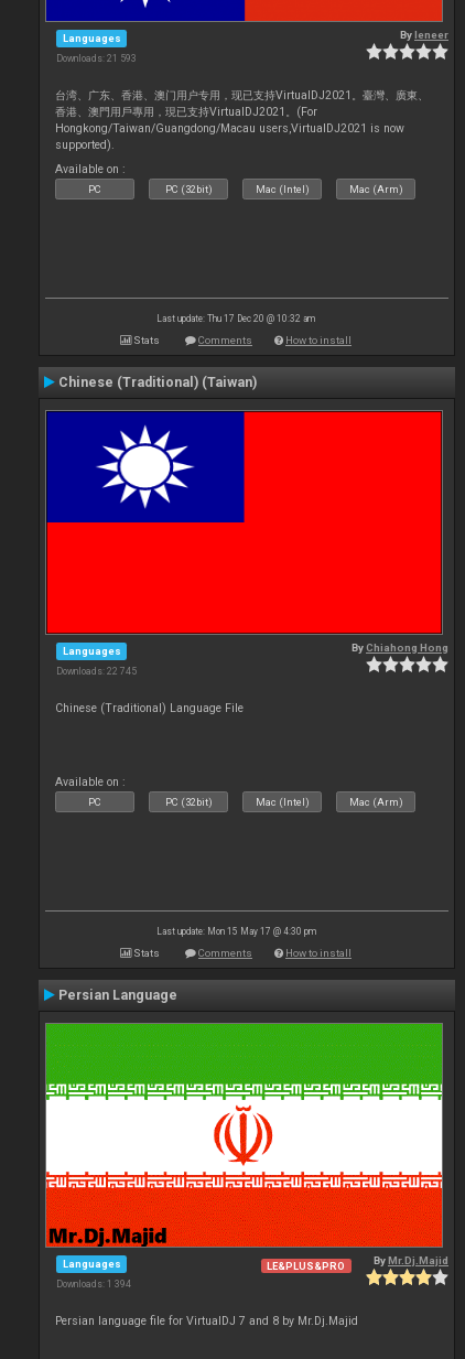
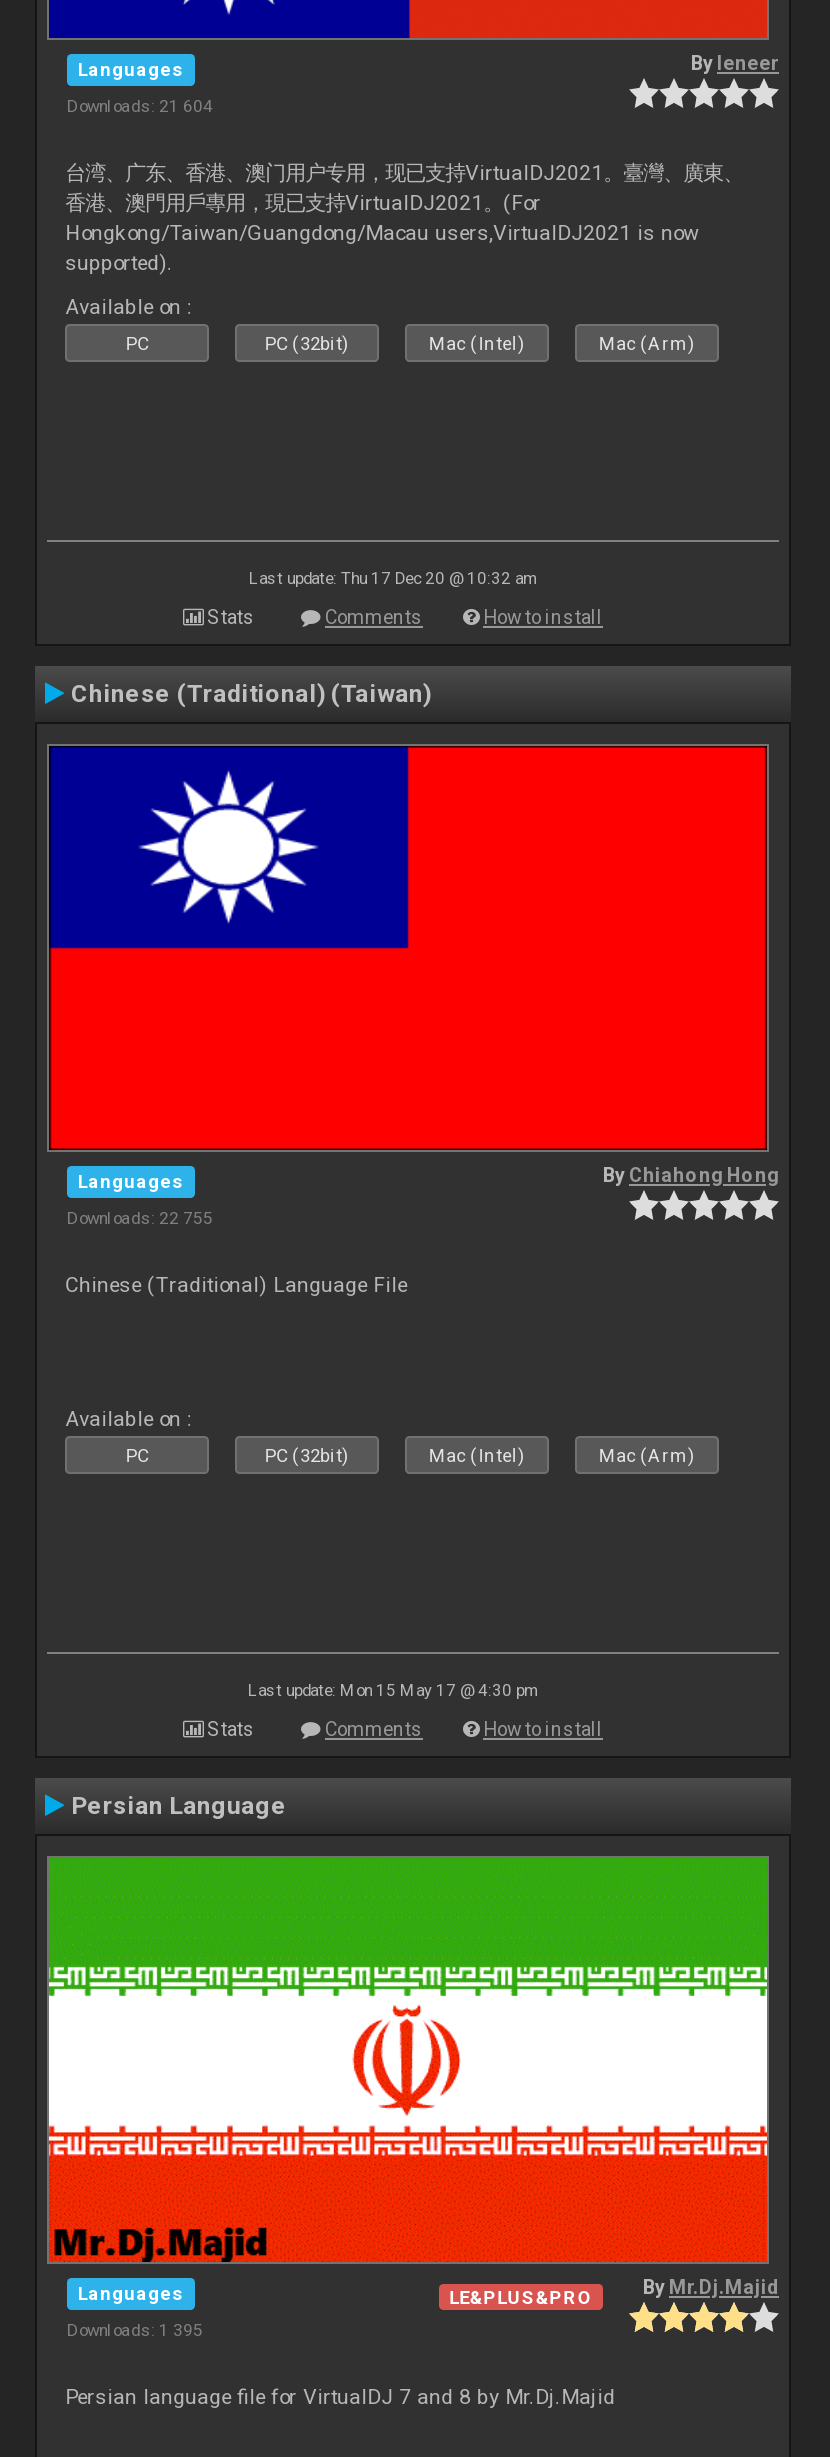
- Downloads: 21 593
+ Downloads: 21 604

- Downloads: 22 745
+ Downloads: 22 755

- Downloads: 1 394
+ Downloads: 1 395
